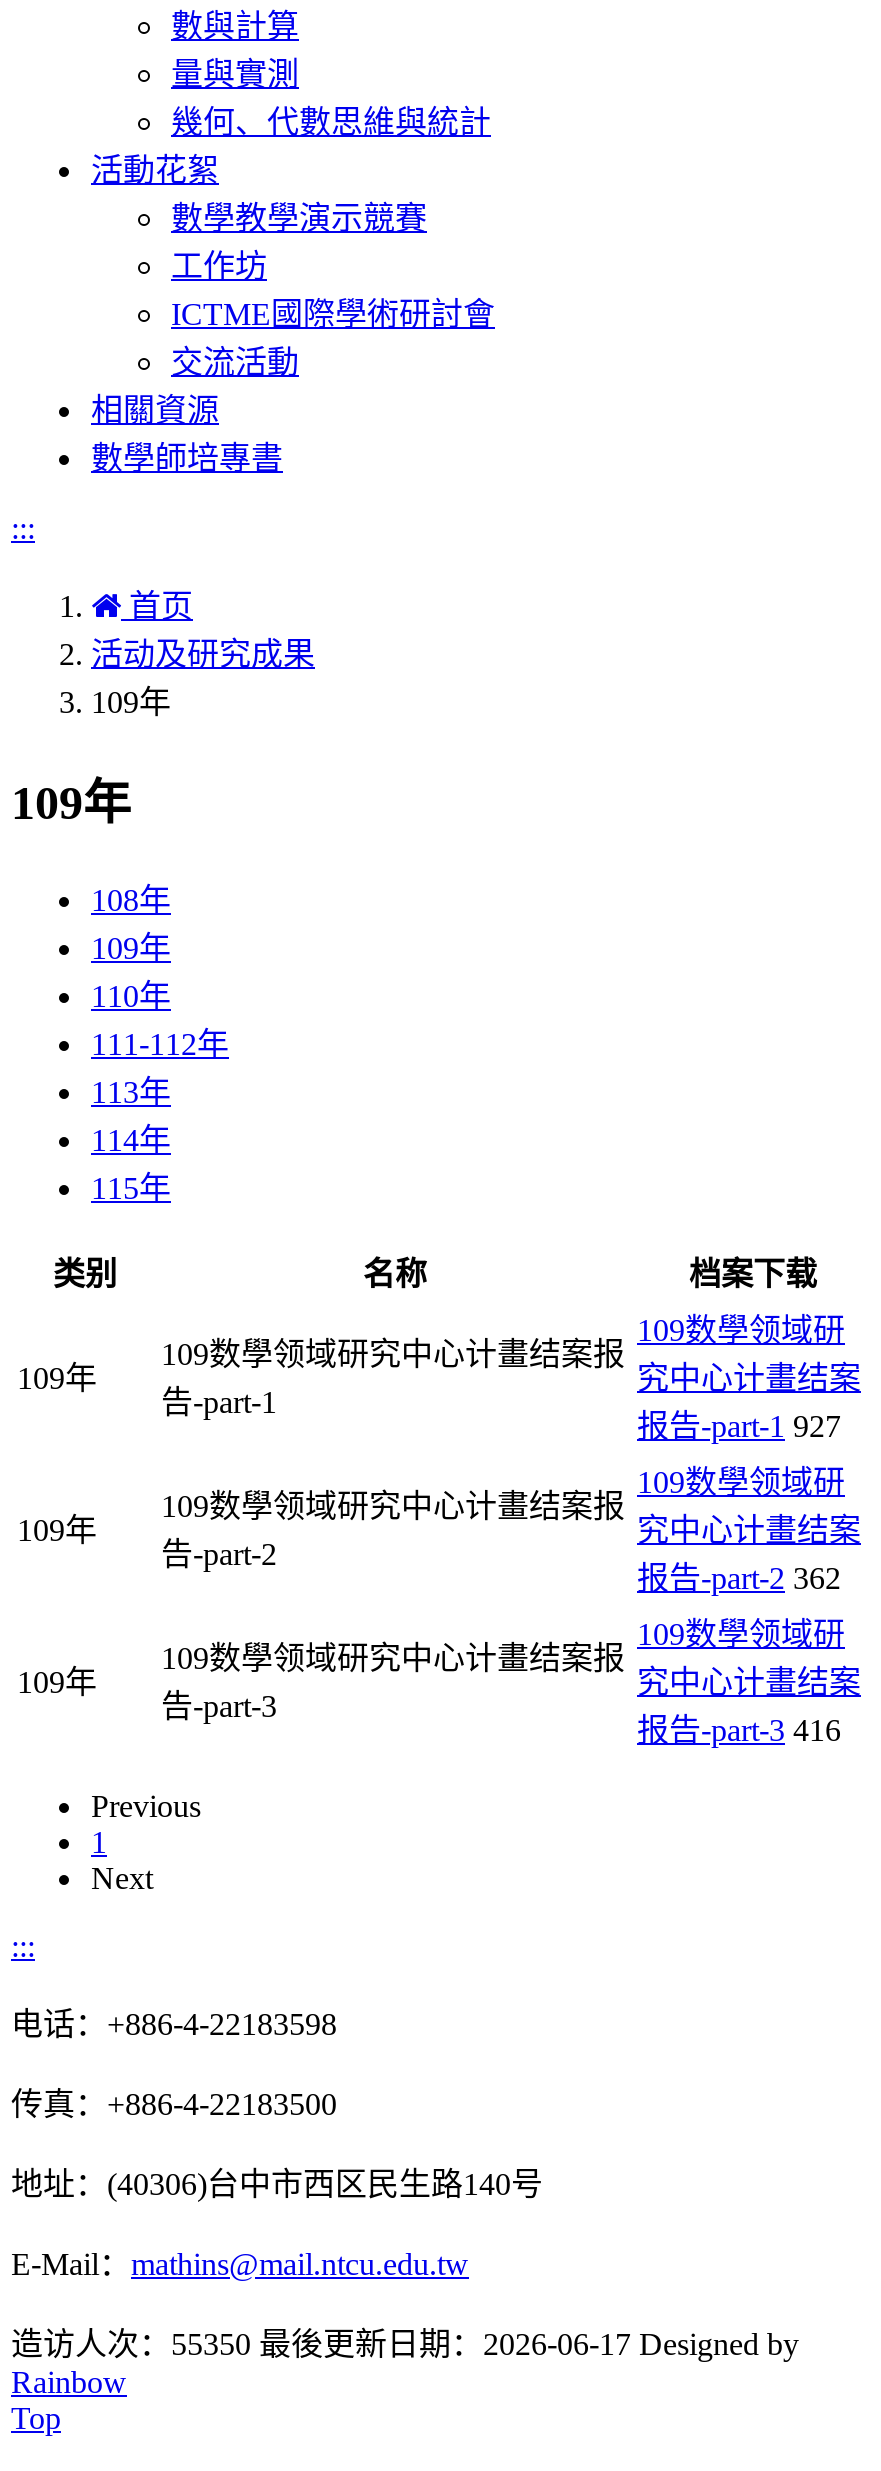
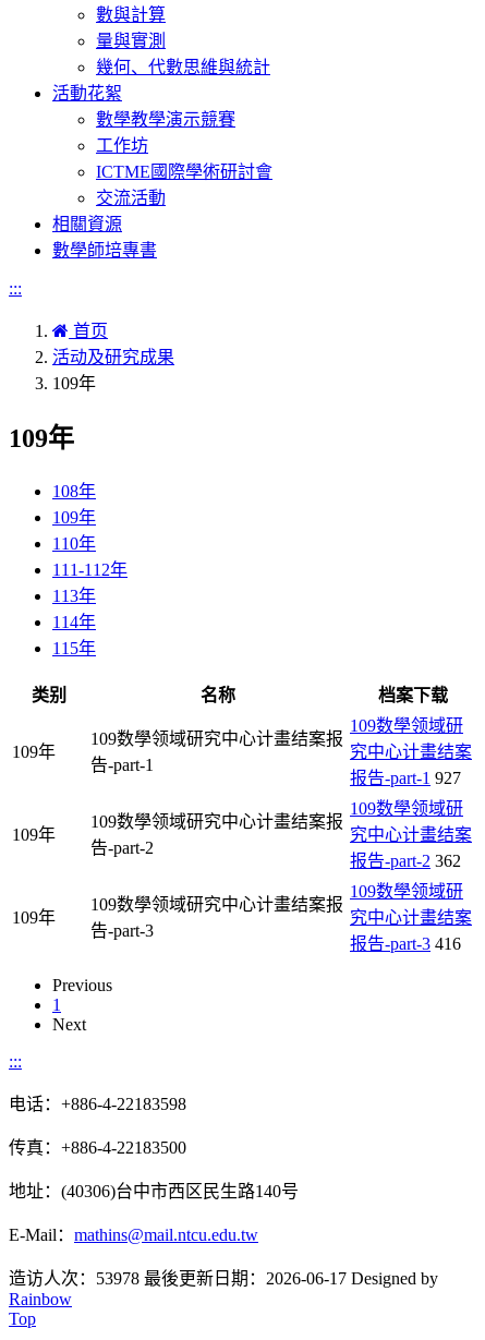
- 造访人次：55350 最後更新日期：2026-06-17 Designed by
+ 造访人次：53978 最後更新日期：2026-06-17 Designed by
